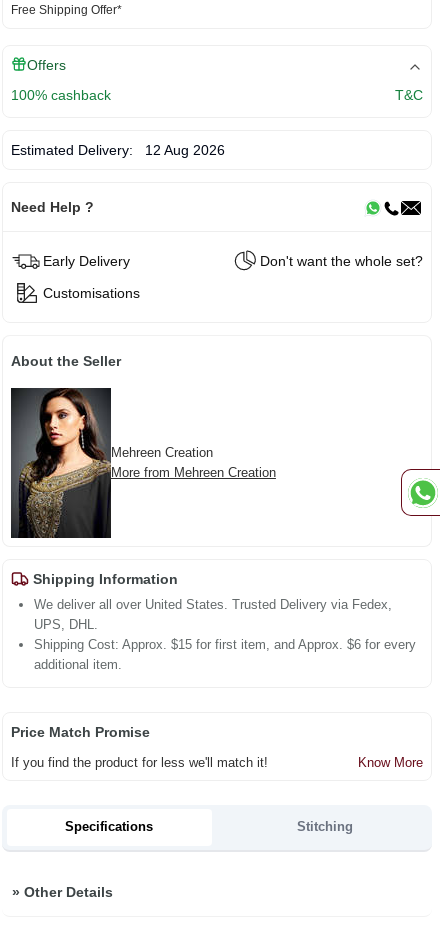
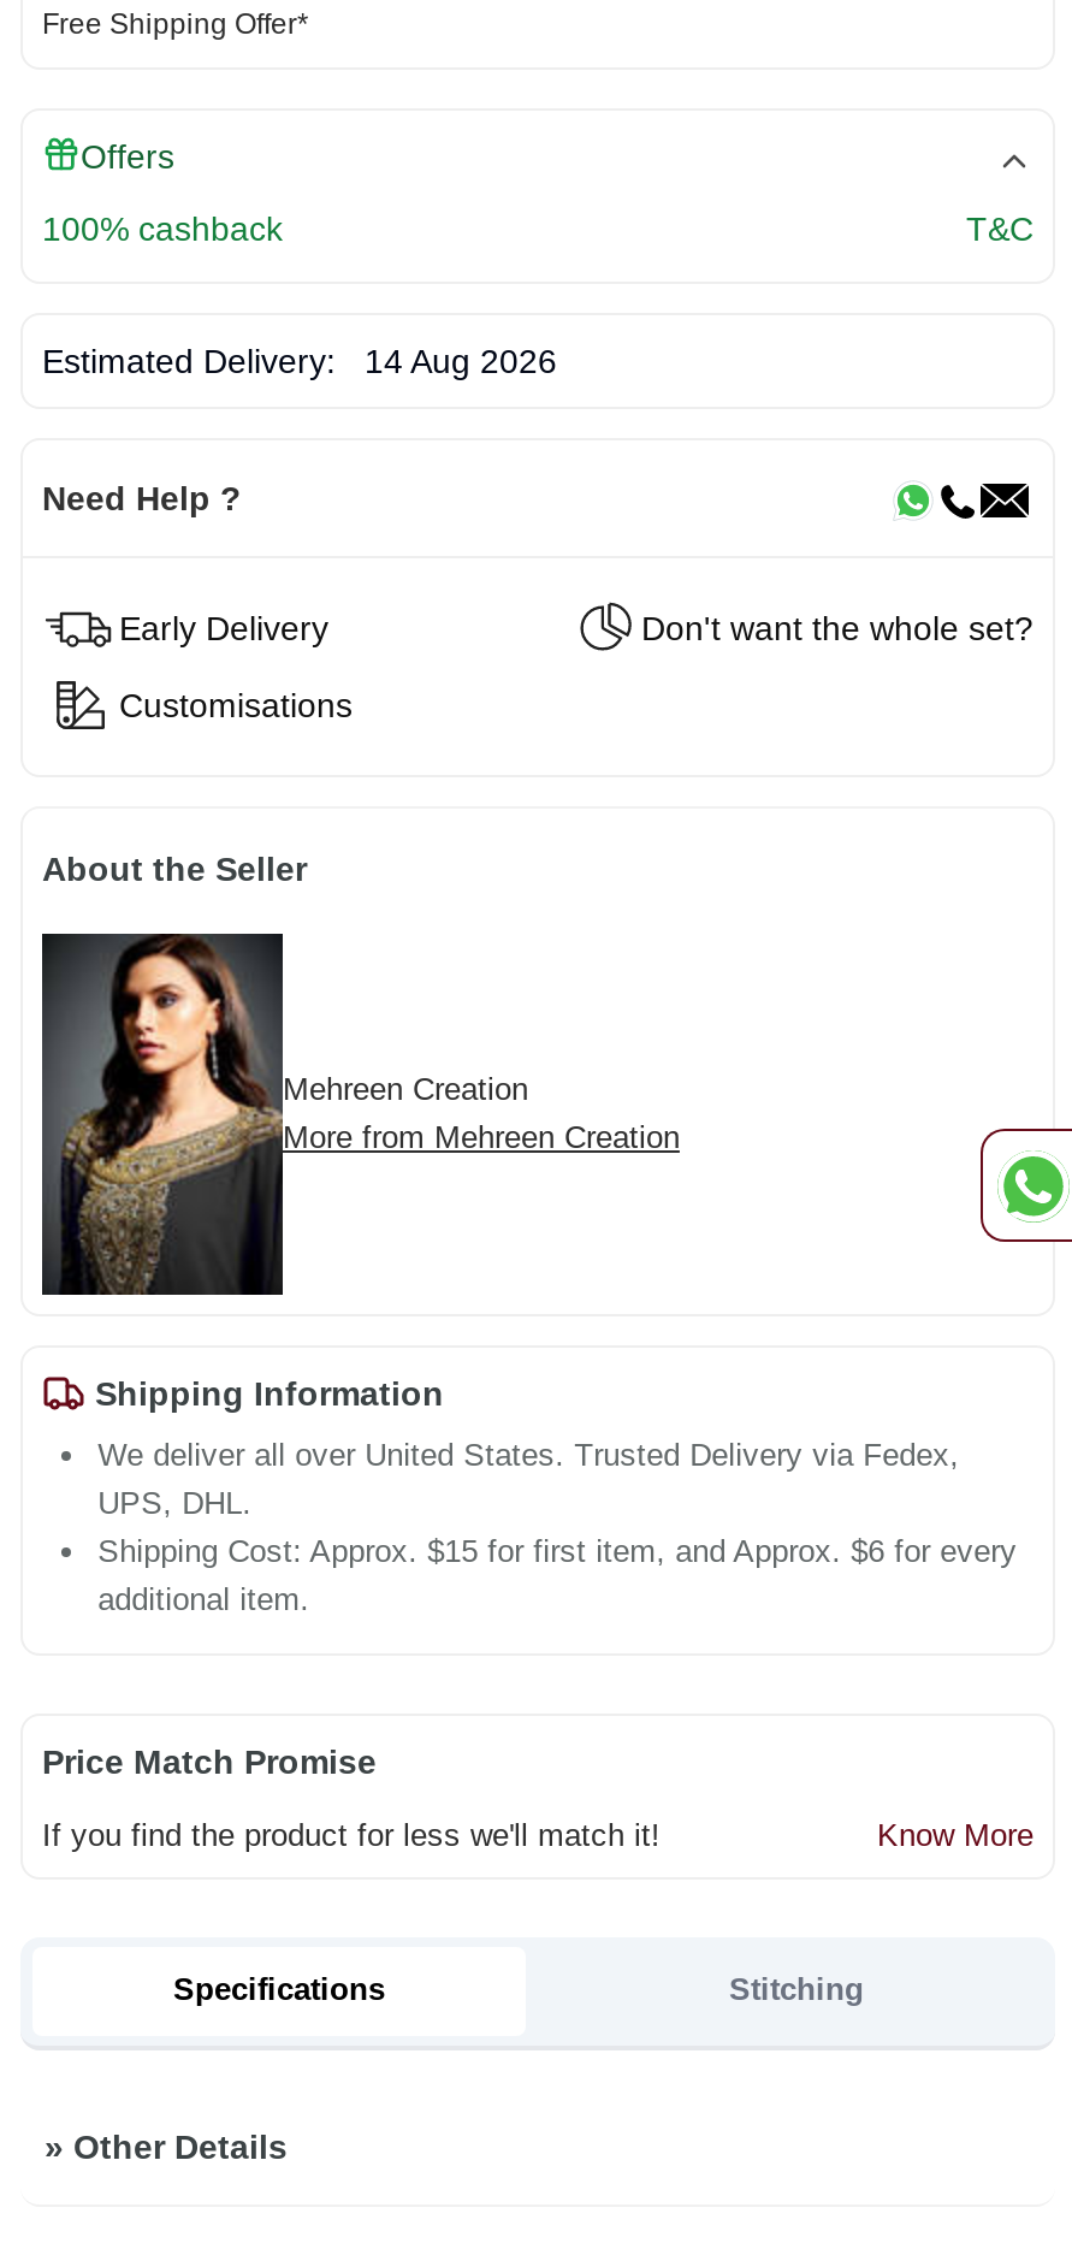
- Estimated Delivery: 12 Aug 2026
+ Estimated Delivery: 14 Aug 2026
